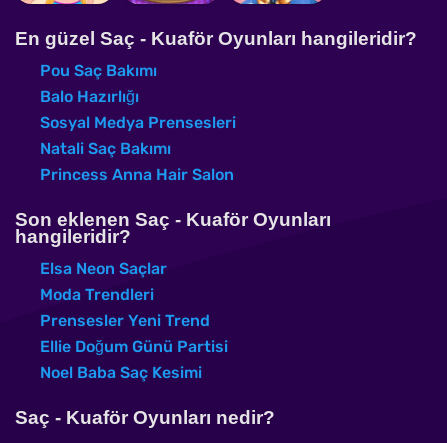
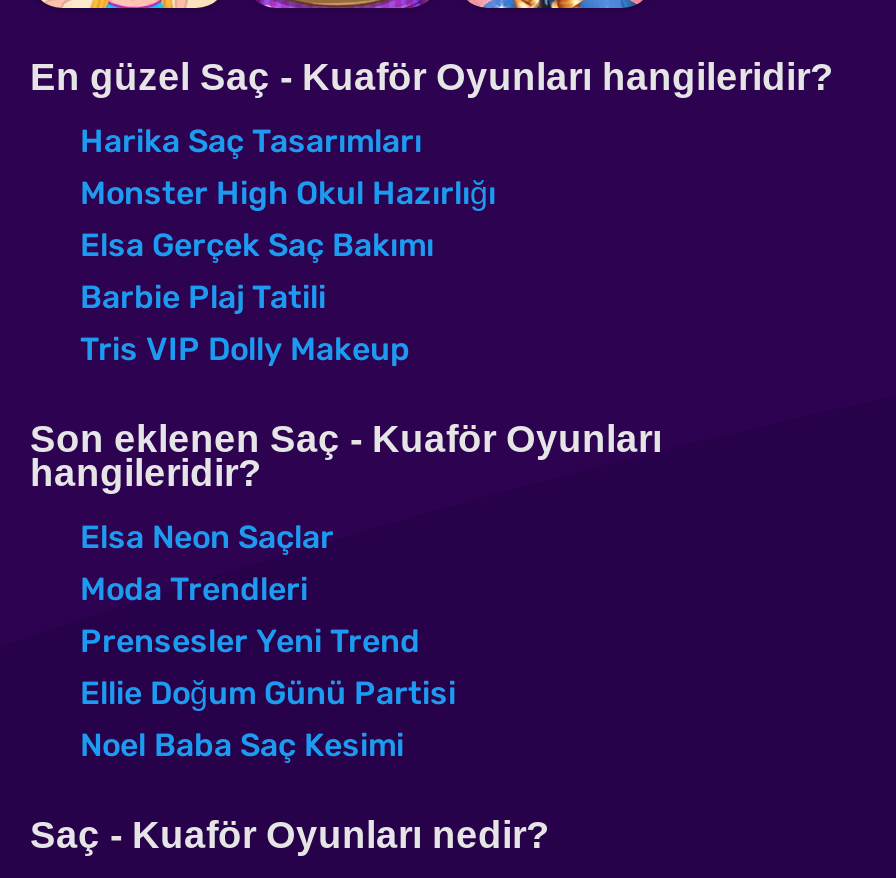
- Pou Saç Bakımı
- Balo Hazırlığı
- Sosyal Medya Prensesleri
- Natali Saç Bakımı
- Princess Anna Hair Salon
+ Harika Saç Tasarımları
+ Monster High Okul Hazırlığı
+ Elsa Gerçek Saç Bakımı
+ Barbie Plaj Tatili
+ Tris VIP Dolly Makeup
